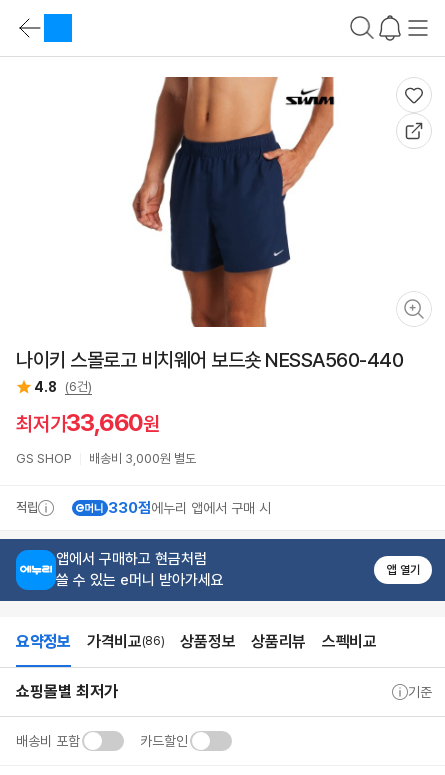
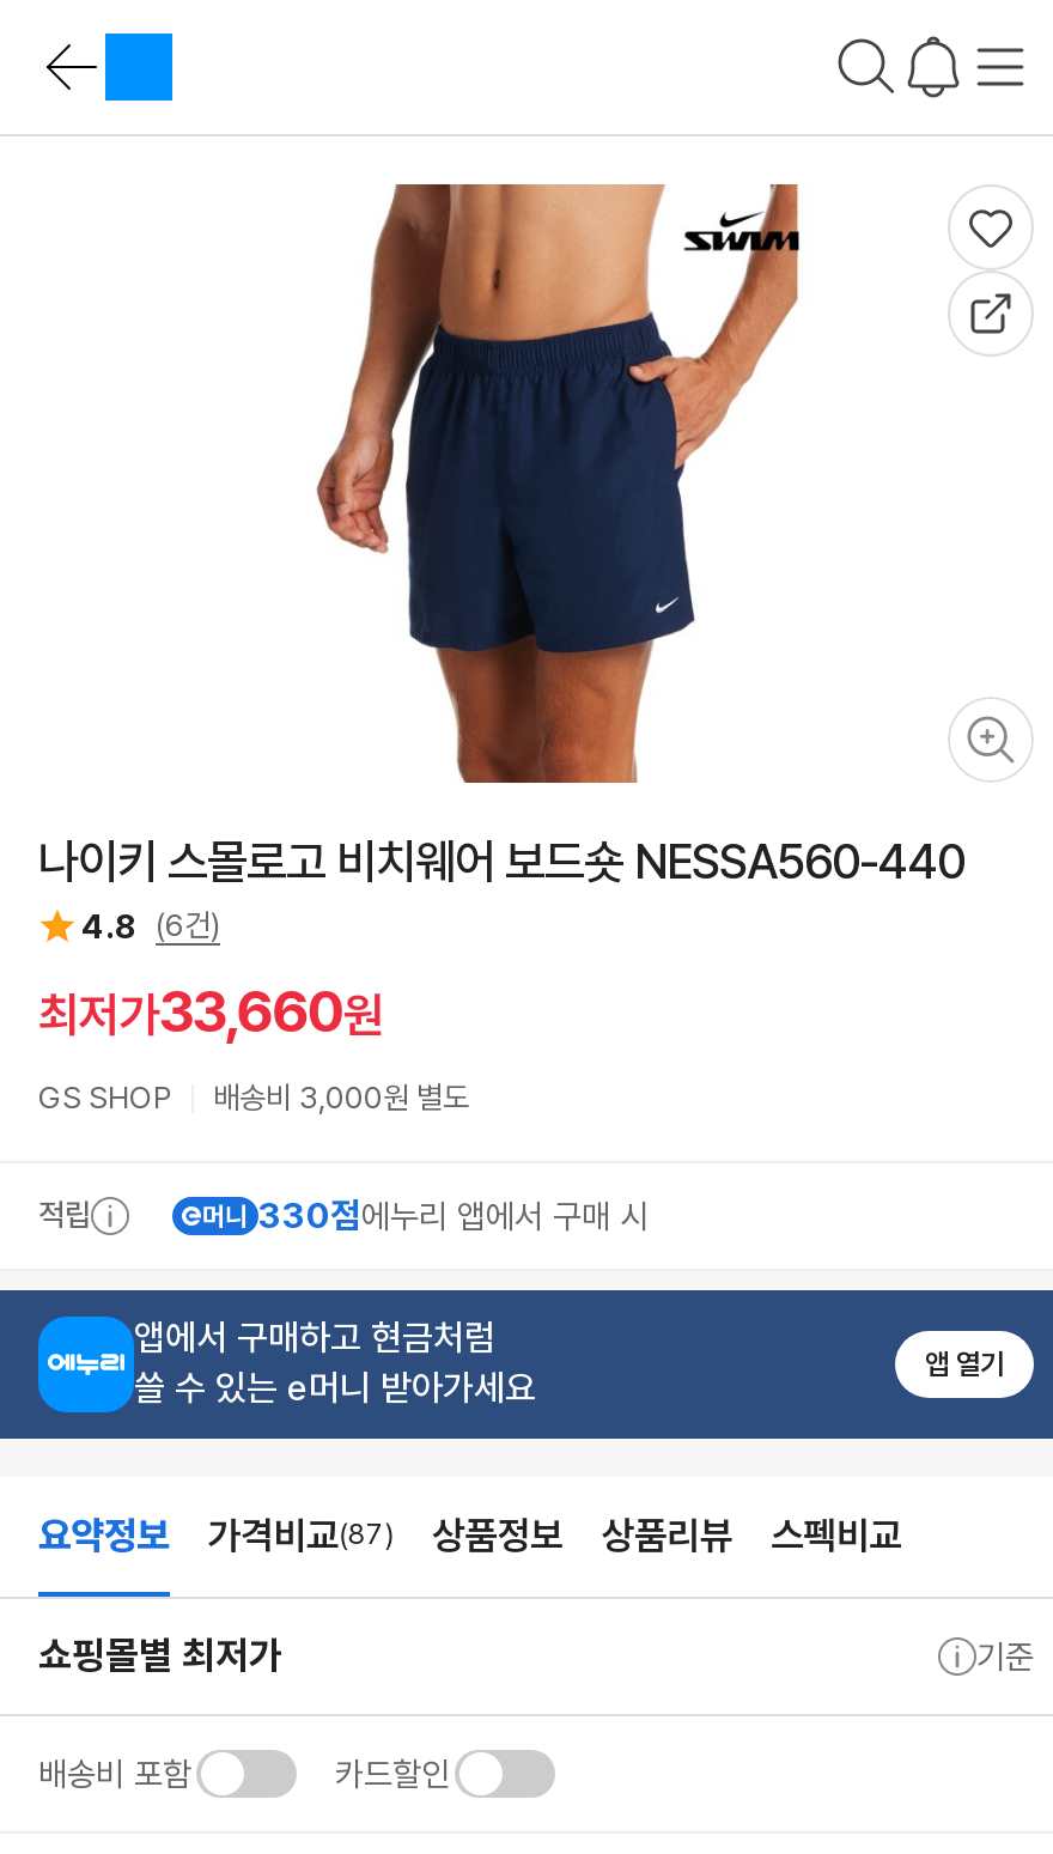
- 가격비교(86)
+ 가격비교(87)
